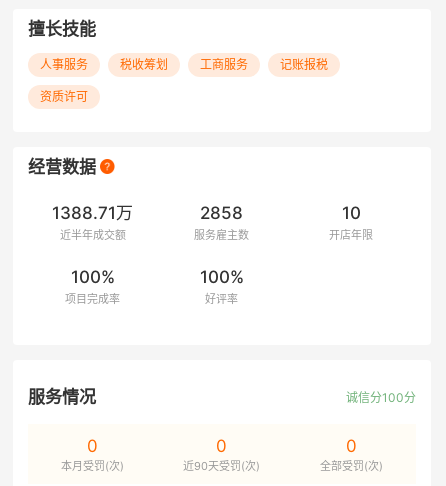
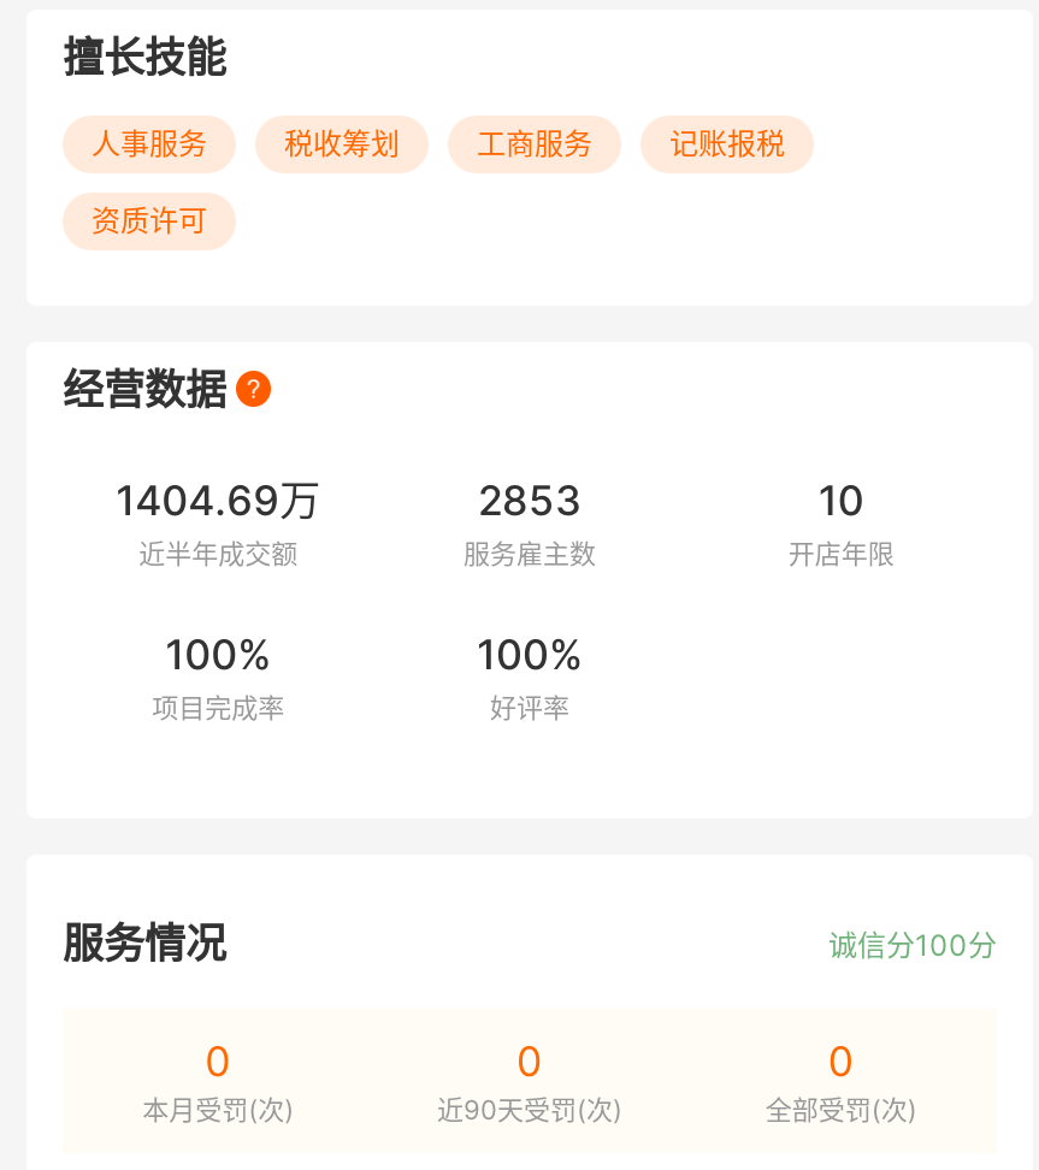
- 1388.71万
+ 1404.69万

- 2858
+ 2853
